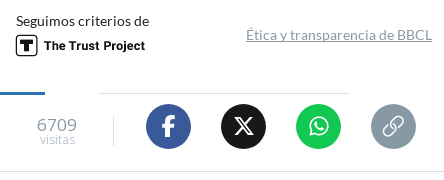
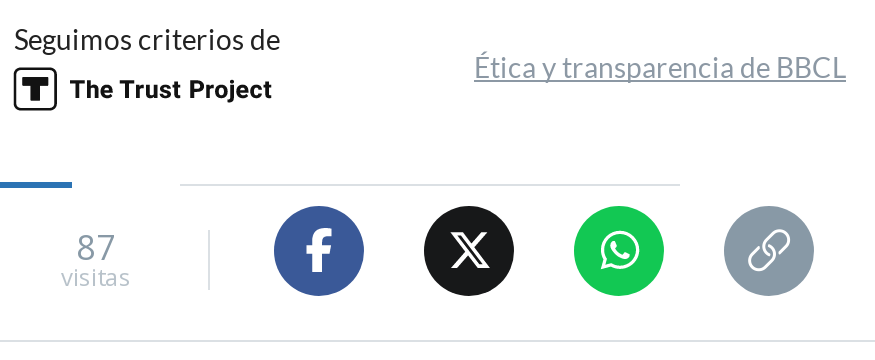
- 6709
+ 87
